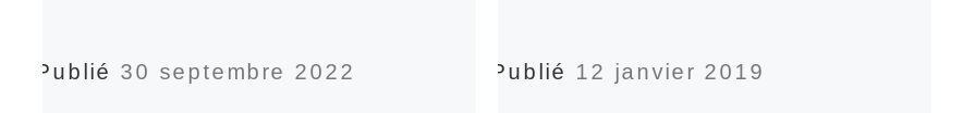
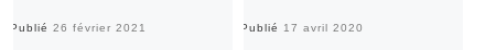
- Publié 30 septembre 2022
+ Publié 26 février 2021

- Publié 12 janvier 2019
+ Publié 17 avril 2020
